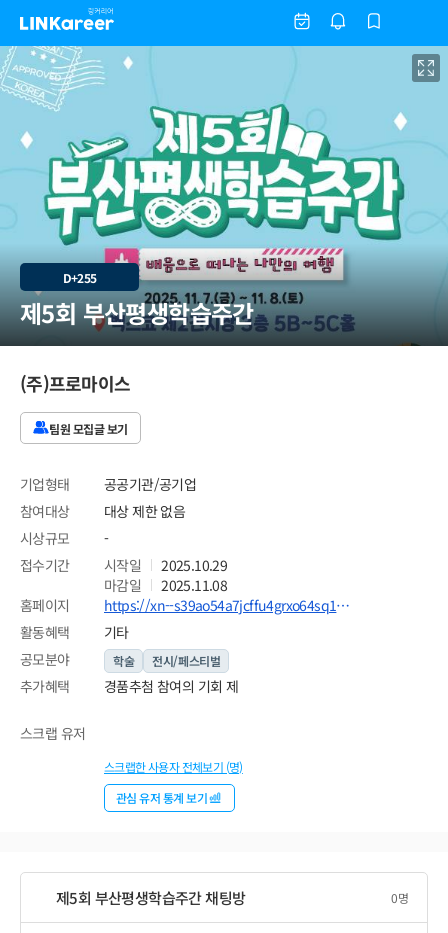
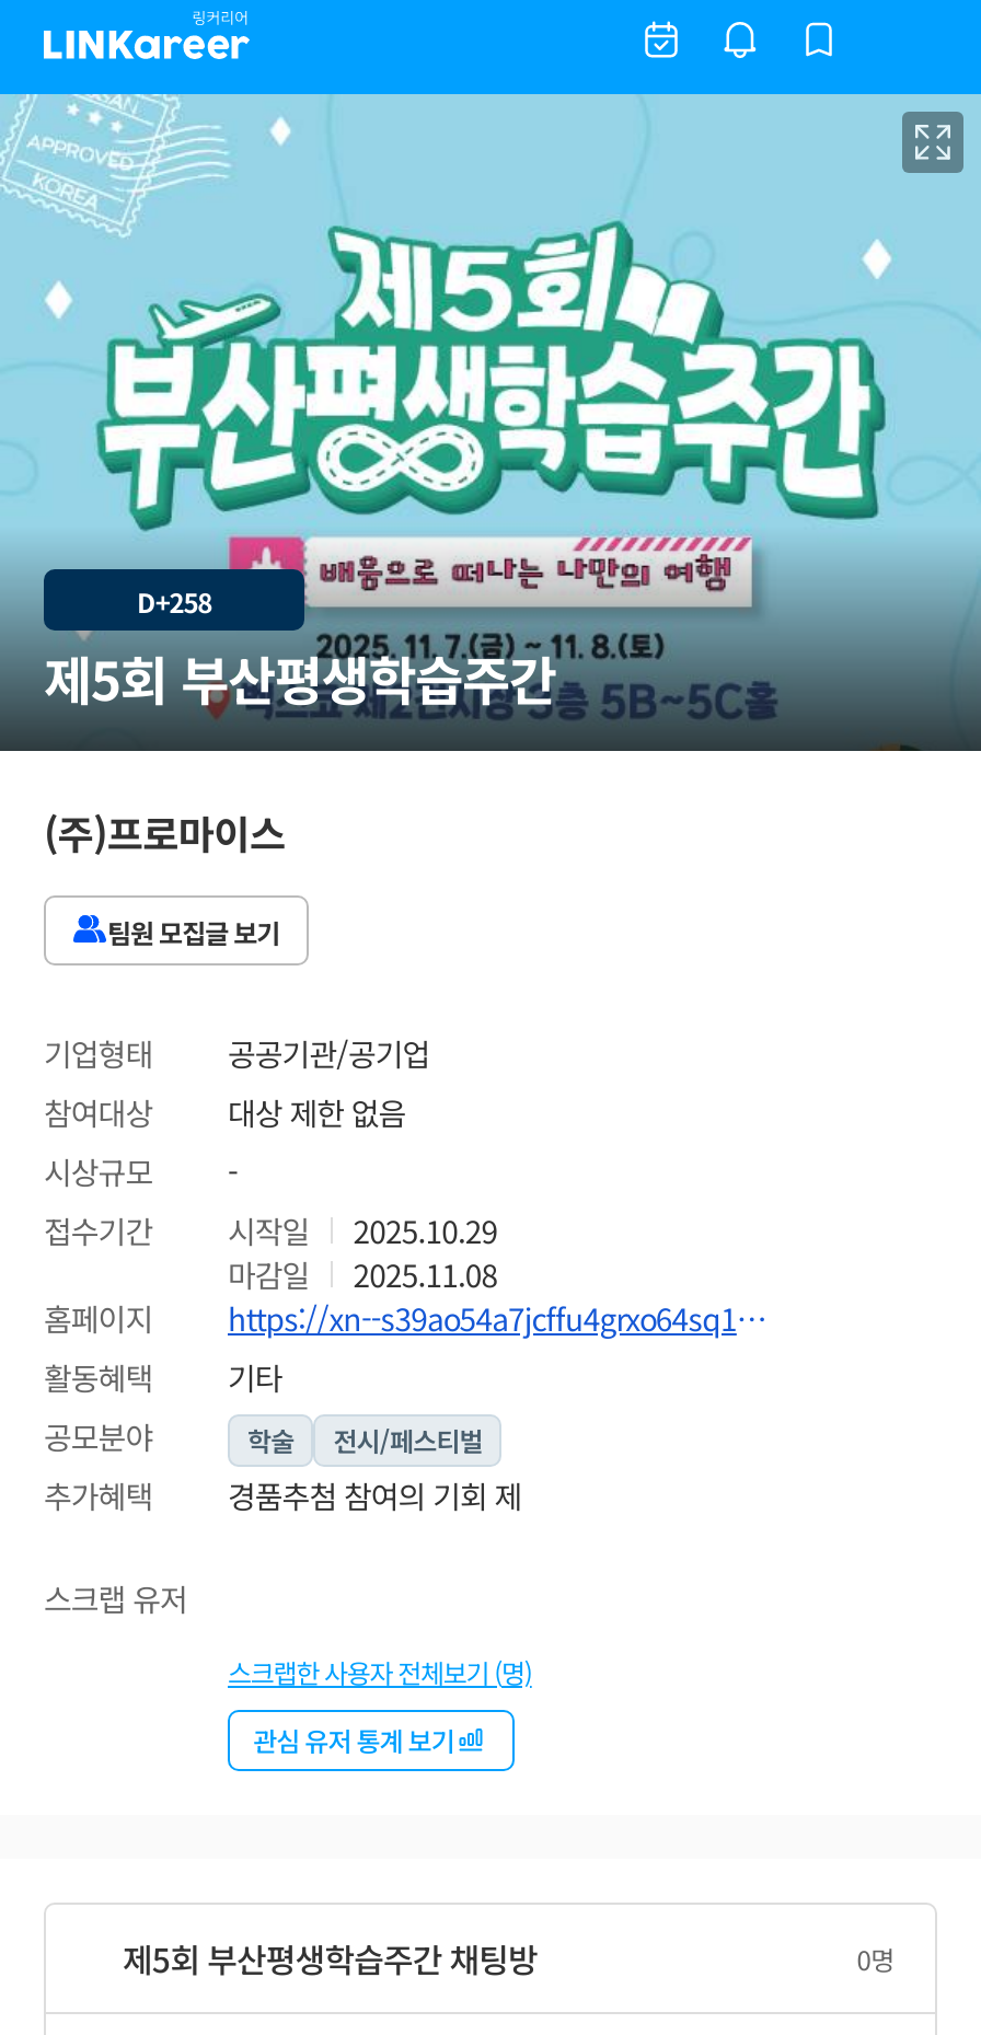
- D+255
+ D+258
